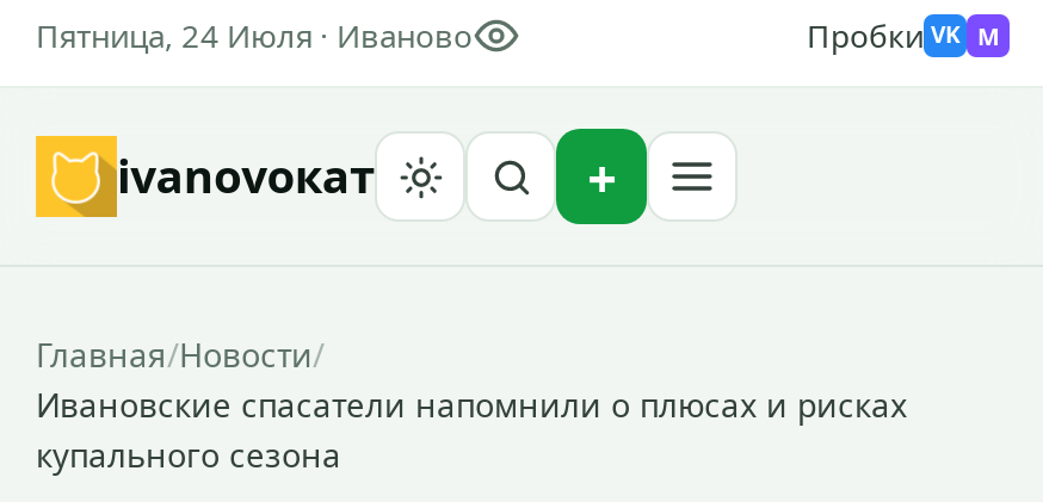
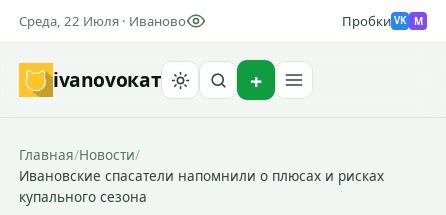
- Пятница, 24 Июля · Иваново
+ Среда, 22 Июля · Иваново
